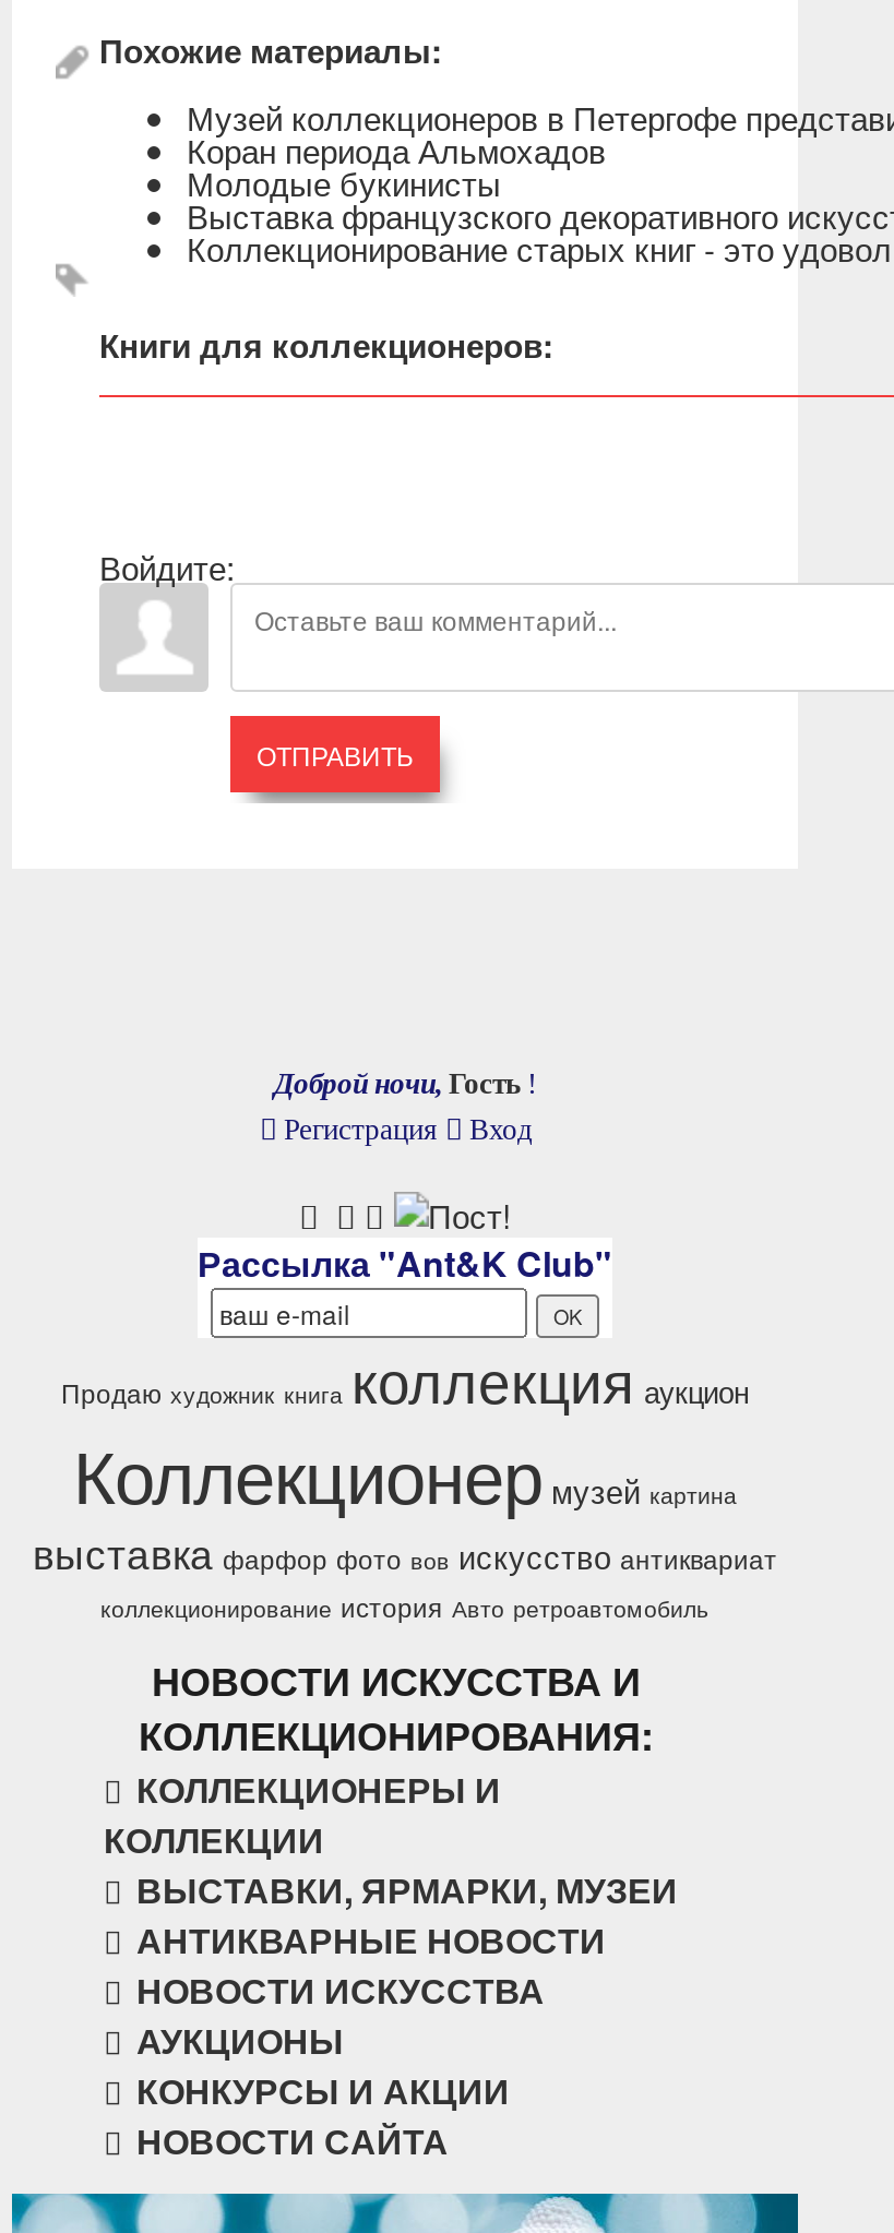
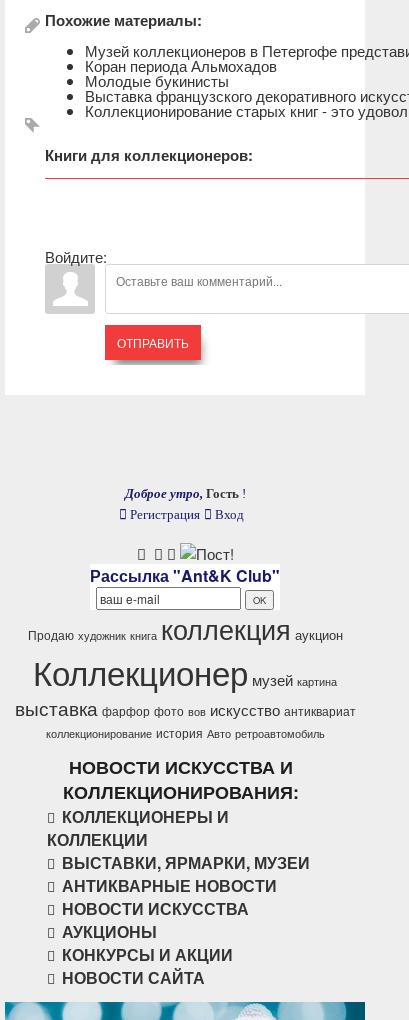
- Доброй ночи, Гость !
+ Доброе утро, Гость !
